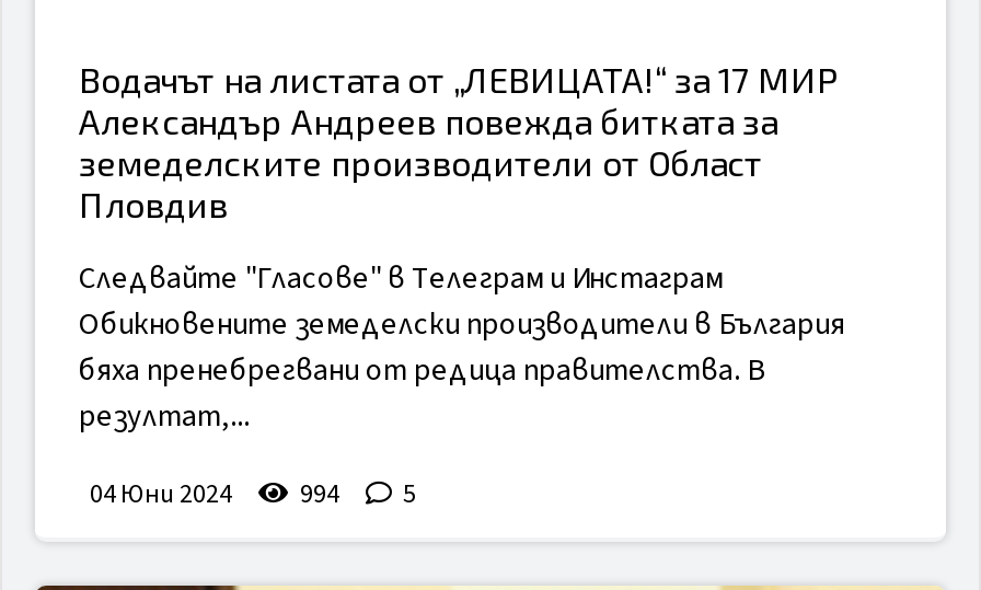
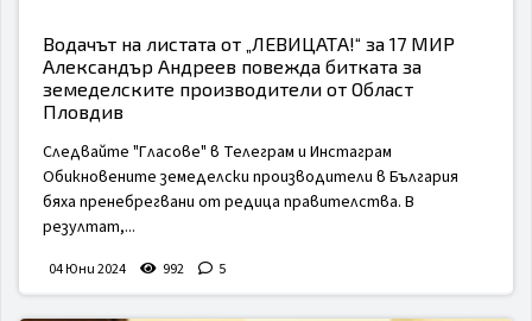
- 04 Юни 2024 994 5
+ 04 Юни 2024 992 5
